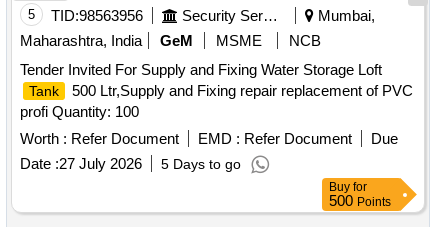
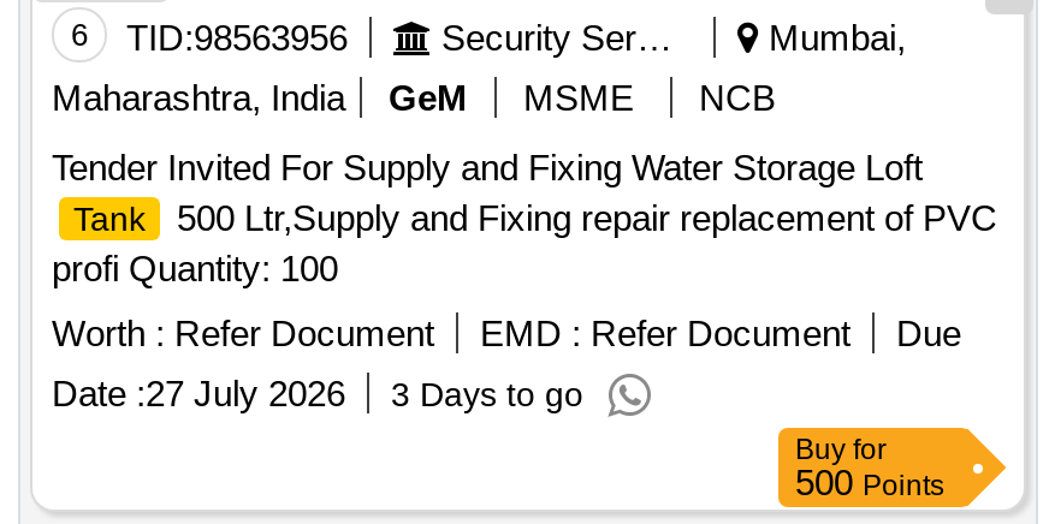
- 5 TID:98563956
+ 6 TID:98563956

- Date : 27 July 2026 5 Days to go
+ Date : 27 July 2026 3 Days to go
